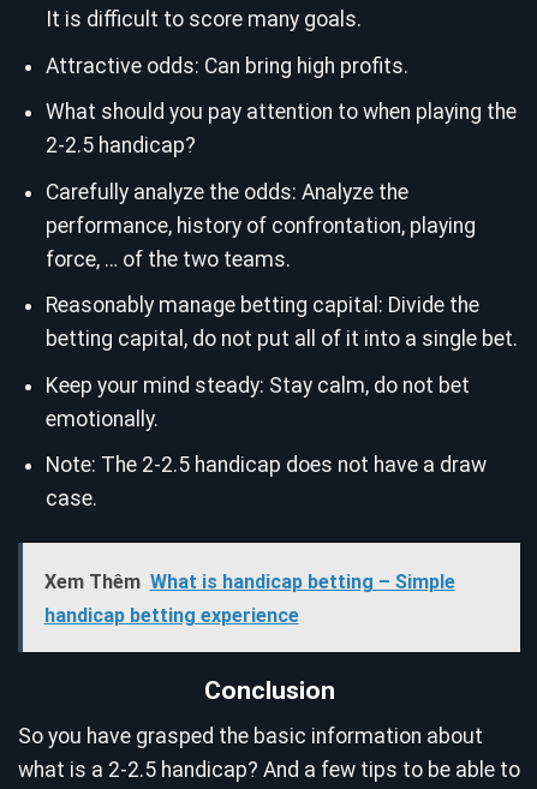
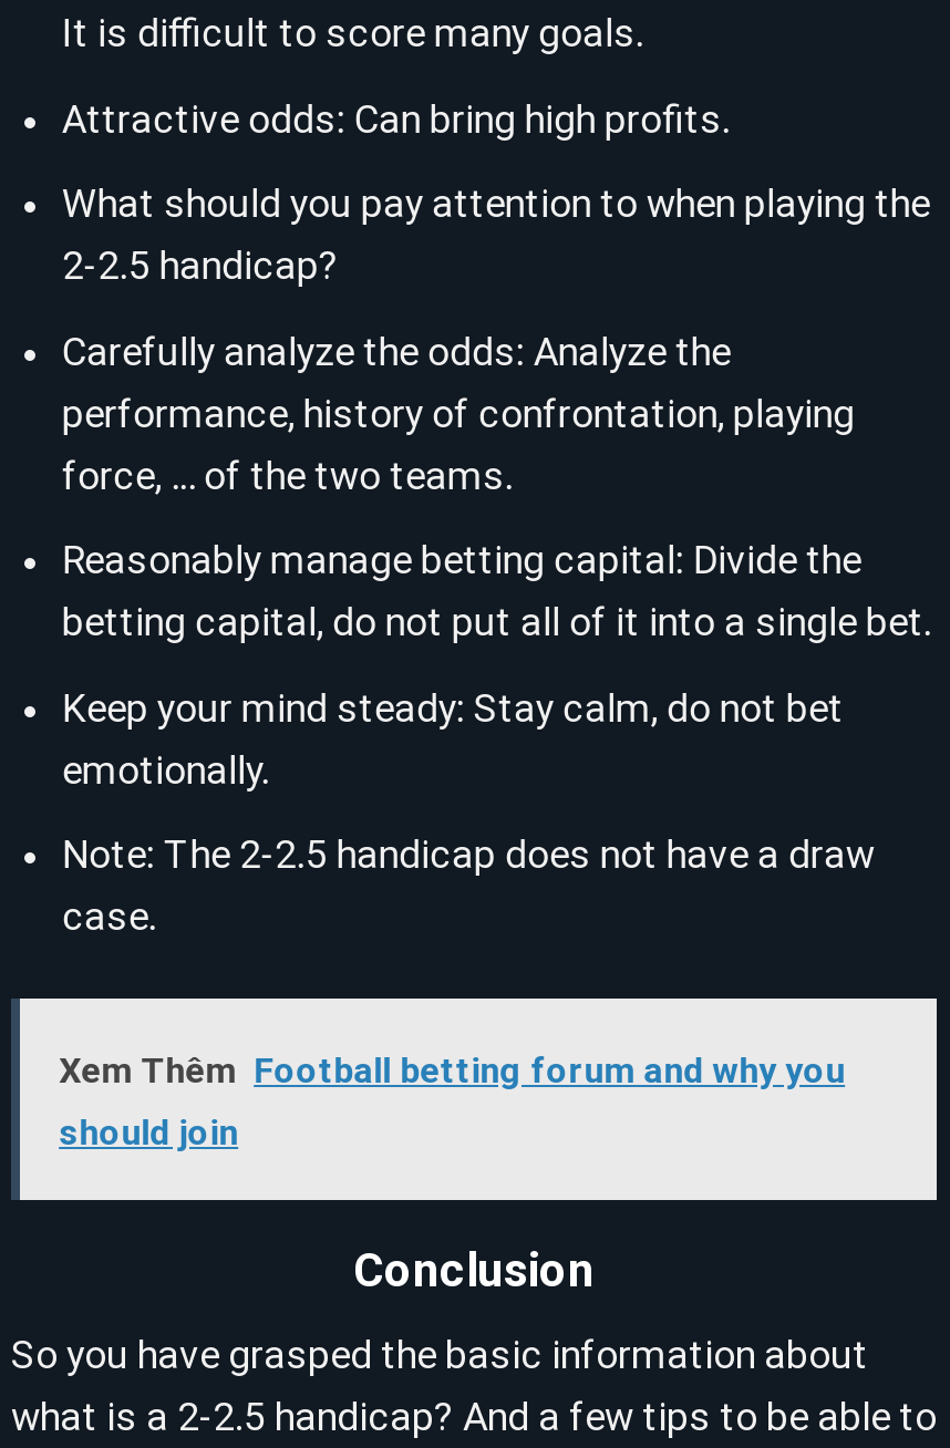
- Xem Thêm What is handicap betting – Simple
+ Xem Thêm Football betting forum and why you

- handicap betting experience
+ should join
